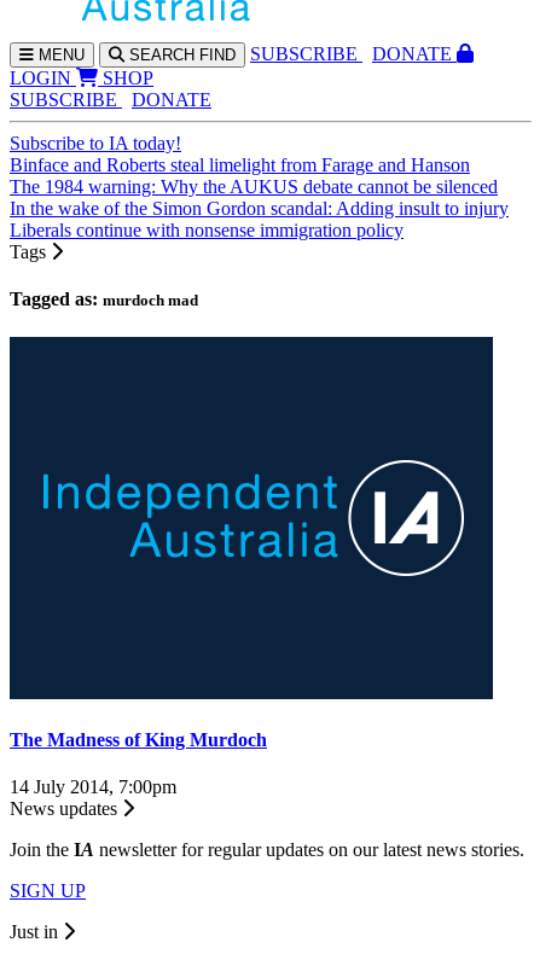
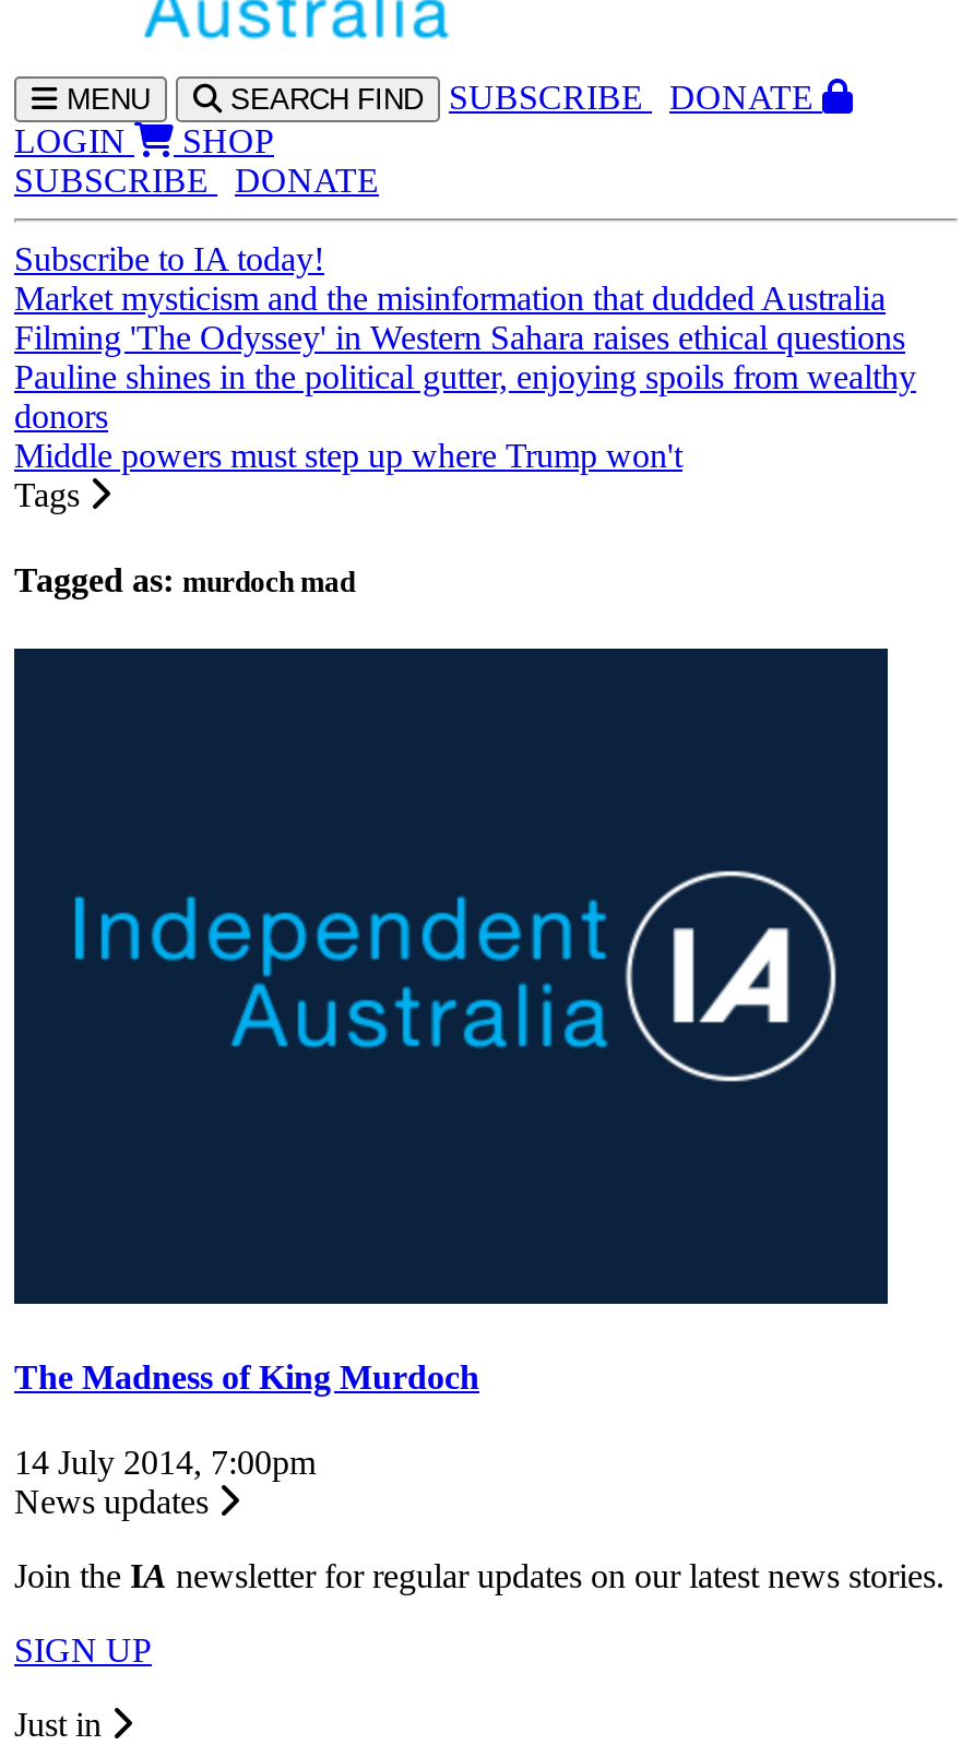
- Binface and Roberts steal limelight from Farage and Hanson
- The 1984 warning: Why the AUKUS debate cannot be silenced
- In the wake of the Simon Gordon scandal: Adding insult to injury
- Liberals continue with nonsense immigration policy
+ Market mysticism and the misinformation that dudded Australia
+ Filming 'The Odyssey' in Western Sahara raises ethical questions
+ Pauline shines in the political gutter, enjoying spoils from wealthy
+ donors
+ Middle powers must step up where Trump won't
